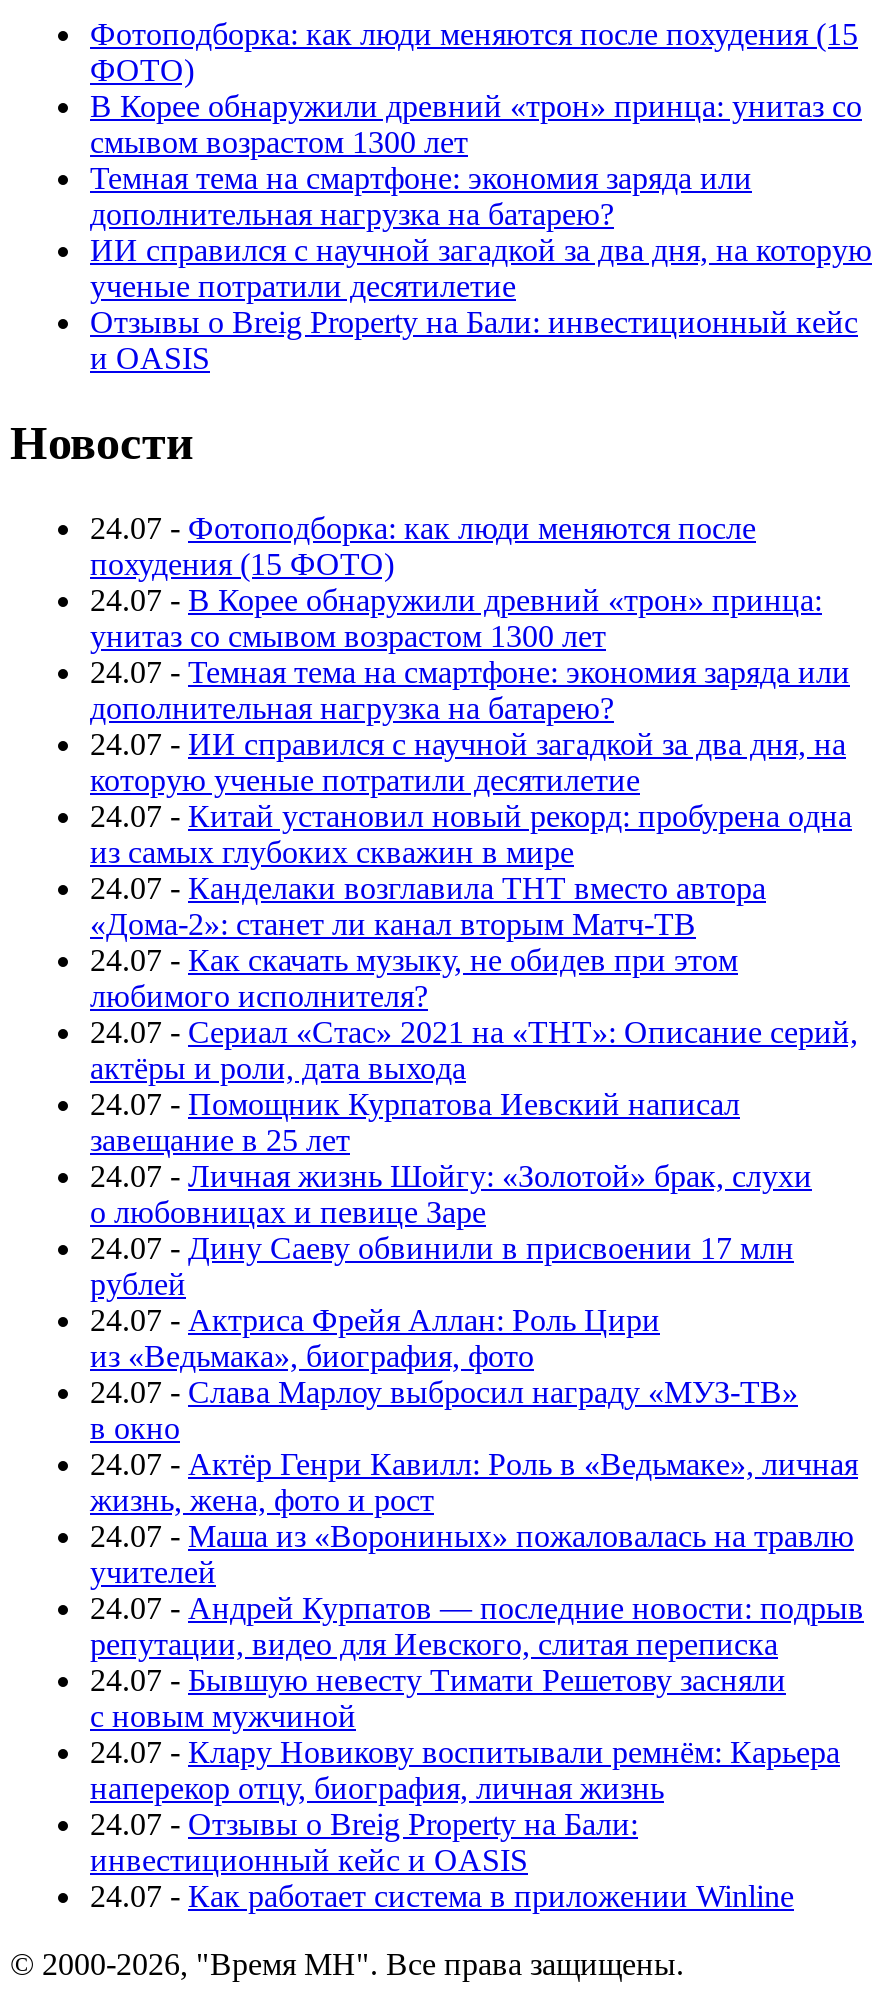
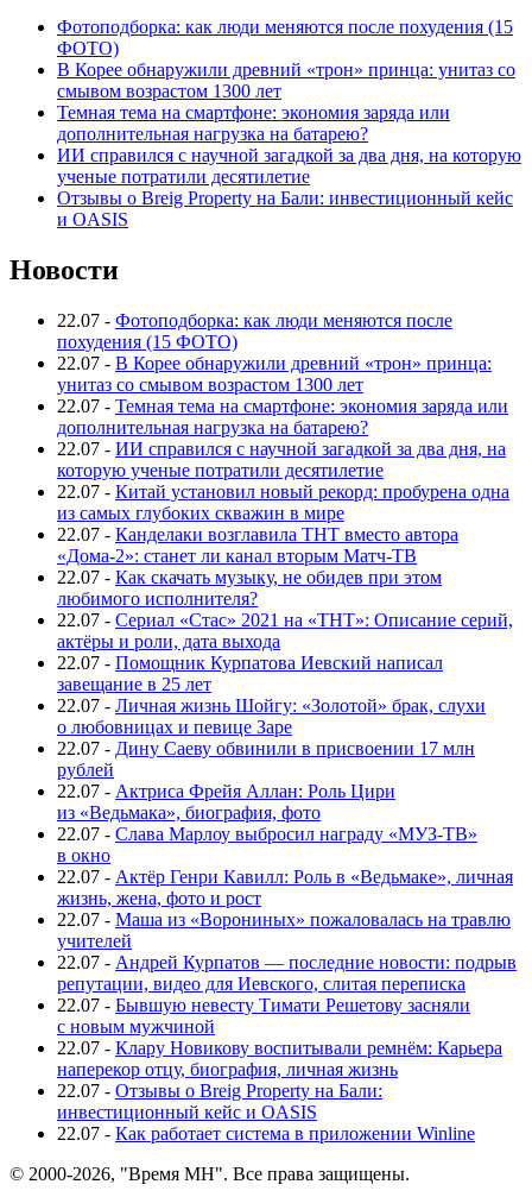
- 24.07 - Фотоподборка: как люди меняются после
+ 22.07 - Фотоподборка: как люди меняются после

- 24.07 - В Корее обнаружили древний «трон» принца:
+ 22.07 - В Корее обнаружили древний «трон» принца:

- 24.07 - Темная тема на смартфоне: экономия заряда или
+ 22.07 - Темная тема на смартфоне: экономия заряда или

- 24.07 - ИИ справился с научной загадкой за два дня, на
+ 22.07 - ИИ справился с научной загадкой за два дня, на

- 24.07 - Китай установил новый рекорд: пробурена одна
+ 22.07 - Китай установил новый рекорд: пробурена одна

- 24.07 - Канделаки возглавила ТНТ вместо автора
+ 22.07 - Канделаки возглавила ТНТ вместо автора

- 24.07 - Как скачать музыку, не обидев при этом
+ 22.07 - Как скачать музыку, не обидев при этом

- 24.07 - Сериал «Стас» 2021 на «ТНТ»: Описание серий,
+ 22.07 - Сериал «Стас» 2021 на «ТНТ»: Описание серий,

- 24.07 - Помощник Курпатова Иевский написал
+ 22.07 - Помощник Курпатова Иевский написал

- 24.07 - Личная жизнь Шойгу: «Золотой» брак, слухи
+ 22.07 - Личная жизнь Шойгу: «Золотой» брак, слухи

- 24.07 - Дину Саеву обвинили в присвоении 17 млн
+ 22.07 - Дину Саеву обвинили в присвоении 17 млн

- 24.07 - Актриса Фрейя Аллан: Роль Цири
+ 22.07 - Актриса Фрейя Аллан: Роль Цири

- 24.07 - Слава Марлоу выбросил награду «МУЗ-ТВ»
+ 22.07 - Слава Марлоу выбросил награду «МУЗ-ТВ»

- 24.07 - Актёр Генри Кавилл: Роль в «Ведьмаке», личная
+ 22.07 - Актёр Генри Кавилл: Роль в «Ведьмаке», личная

- 24.07 - Маша из «Ворониных» пожаловалась на травлю
+ 22.07 - Маша из «Ворониных» пожаловалась на травлю

- 24.07 - Андрей Курпатов — последние новости: подрыв
+ 22.07 - Андрей Курпатов — последние новости: подрыв

- 24.07 - Бывшую невесту Тимати Решетову засняли
+ 22.07 - Бывшую невесту Тимати Решетову засняли

- 24.07 - Клару Новикову воспитывали ремнём: Карьера
+ 22.07 - Клару Новикову воспитывали ремнём: Карьера

- 24.07 - Отзывы о Breig Property на Бали:
+ 22.07 - Отзывы о Breig Property на Бали:

- 24.07 - Как работает система в приложении Winline
+ 22.07 - Как работает система в приложении Winline
